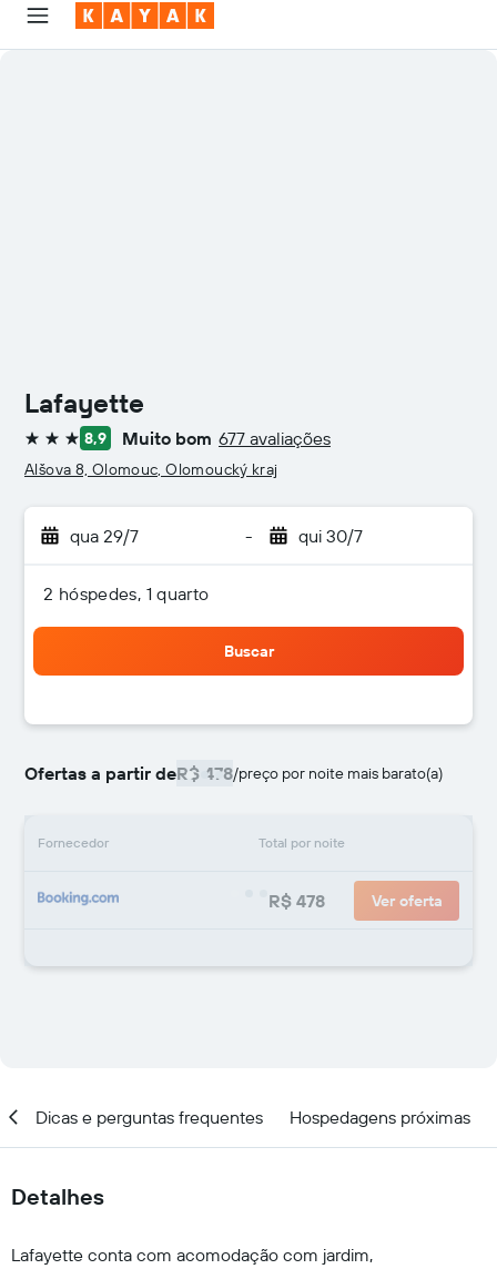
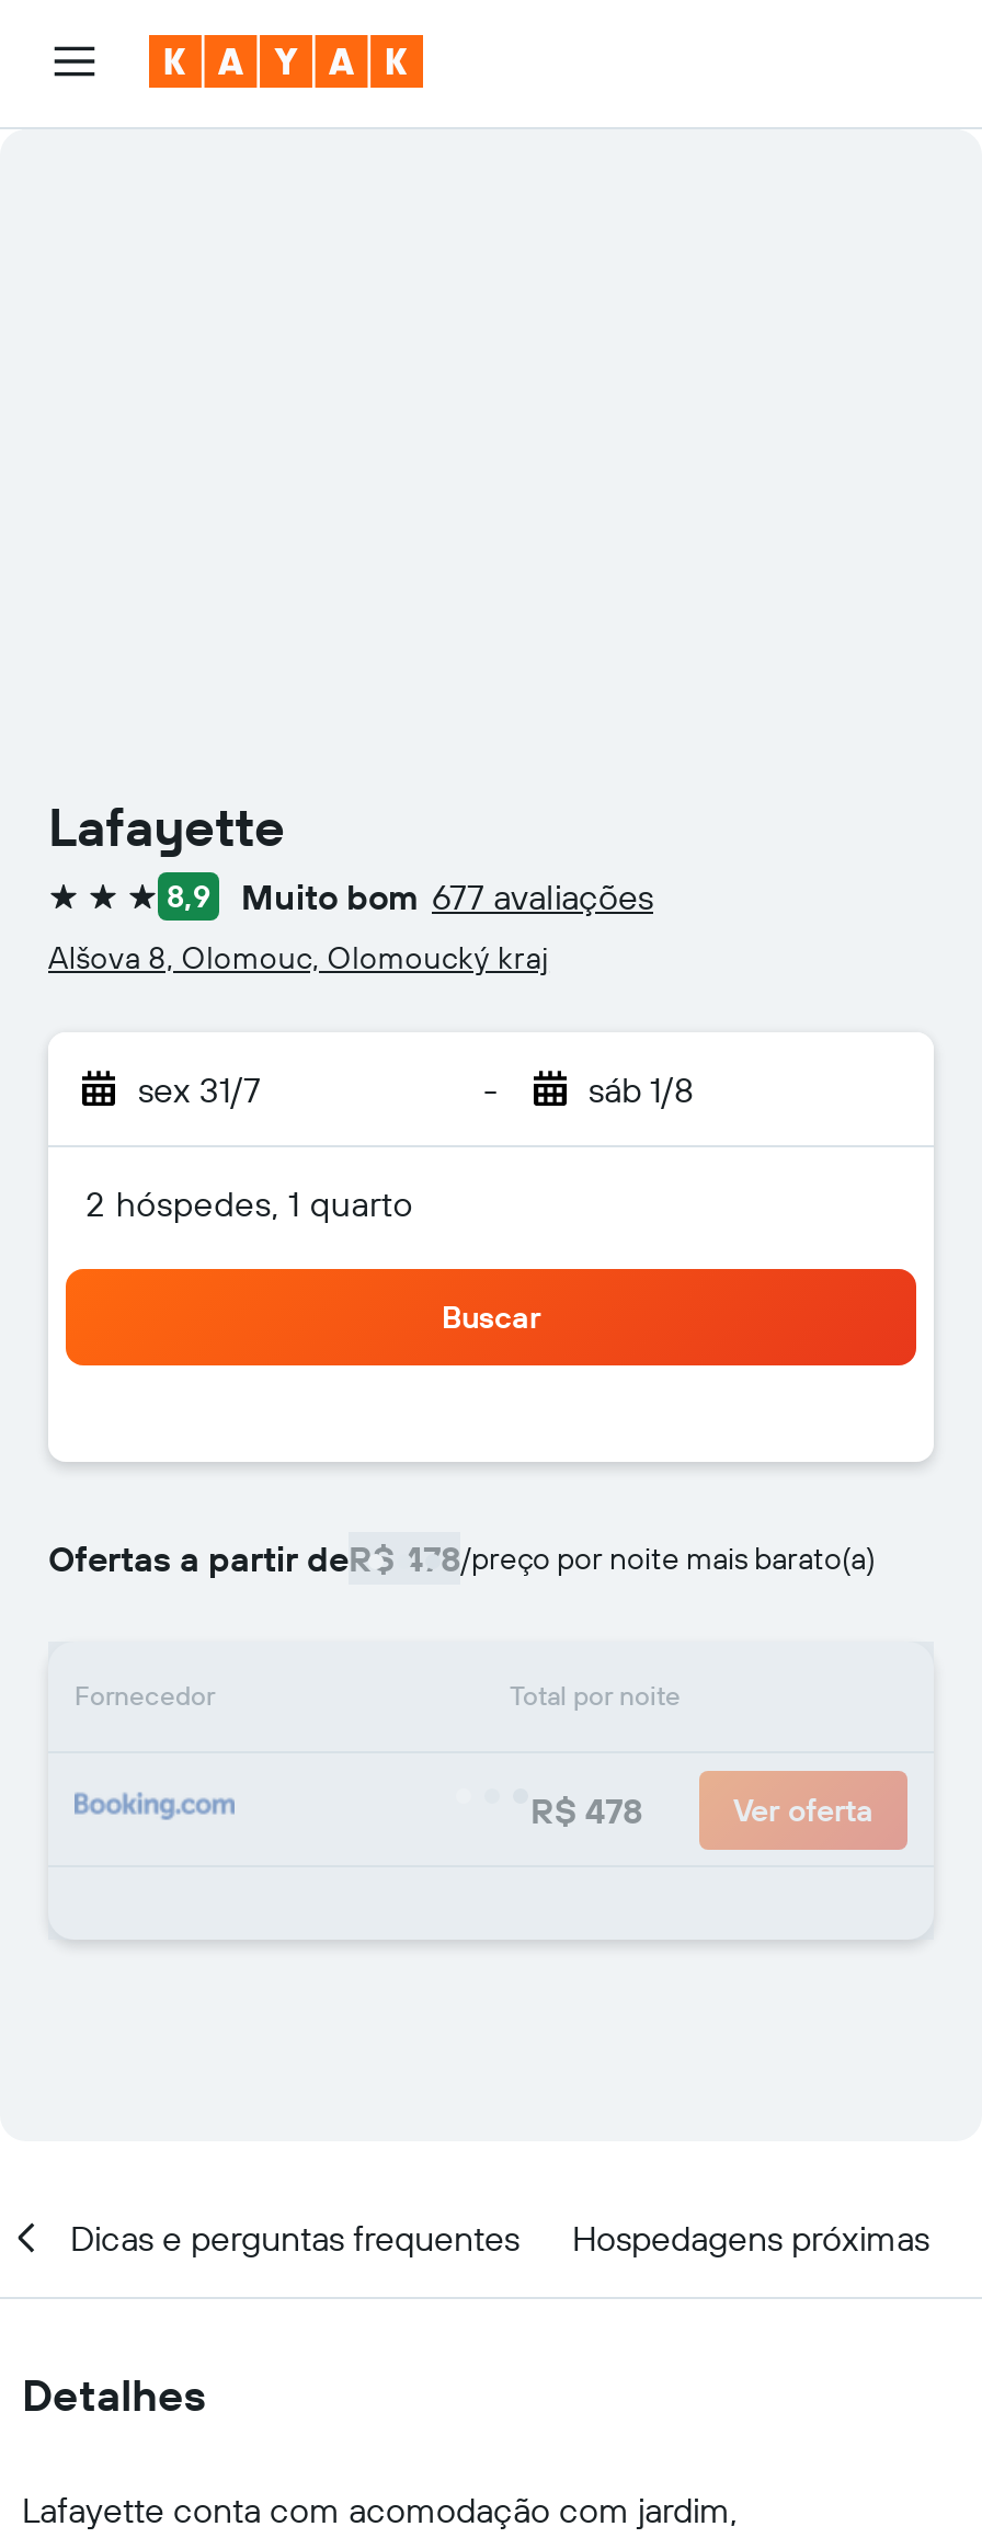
- qua 29/7
+ sex 31/7

- qui 30/7
+ sáb 1/8
